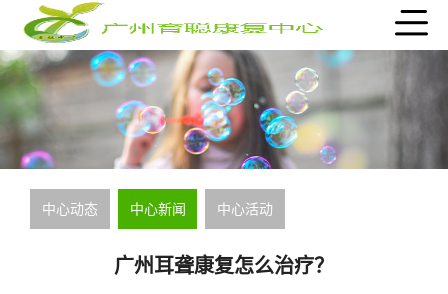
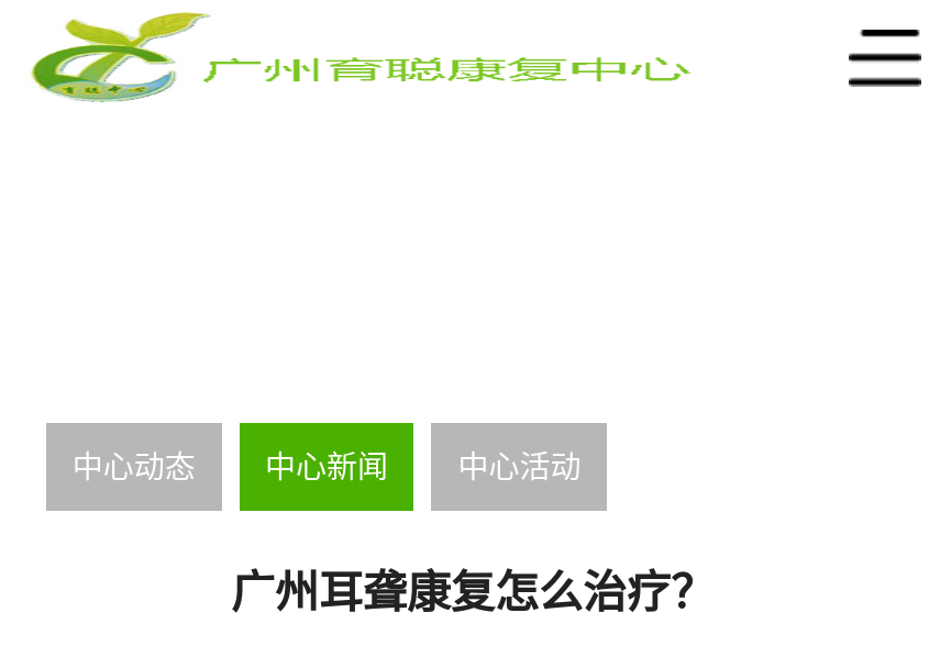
- [image]
